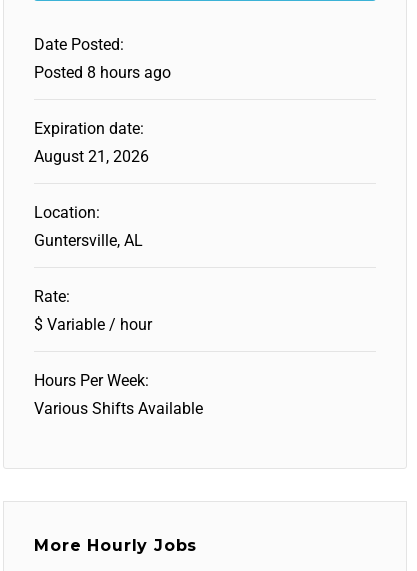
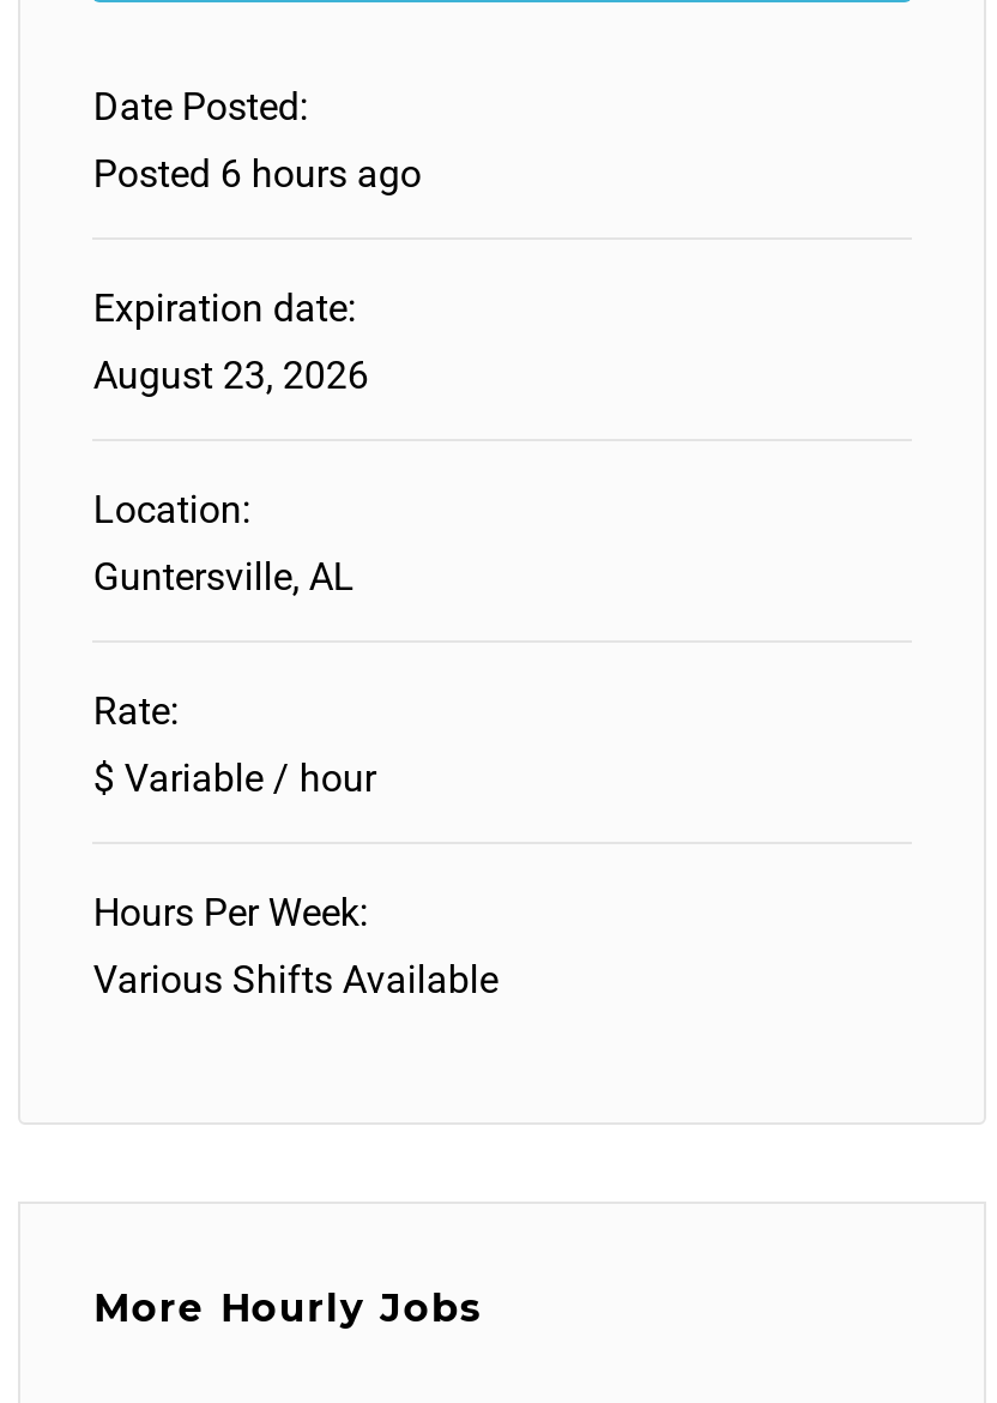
- Posted 8 hours ago
+ Posted 6 hours ago

- August 21, 2026
+ August 23, 2026
